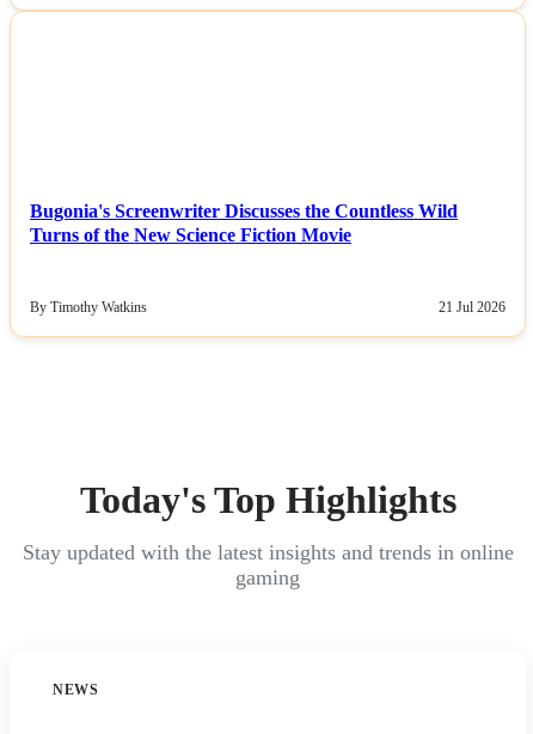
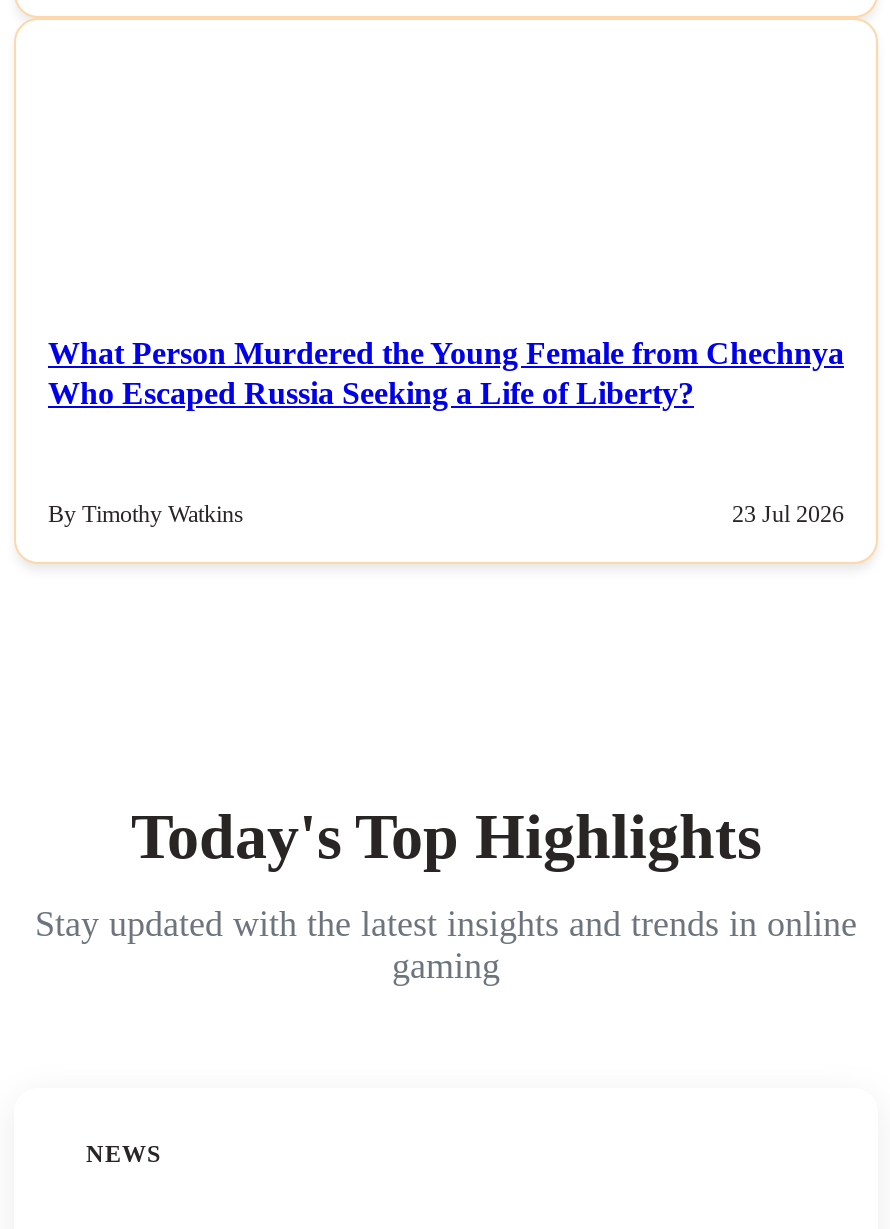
- Bugonia's Screenwriter Discusses the Countless Wild
- Turns of the New Science Fiction Movie
+ What Person Murdered the Young Female from Chechnya
+ Who Escaped Russia Seeking a Life of Liberty?

- 21 Jul 2026
+ 23 Jul 2026
